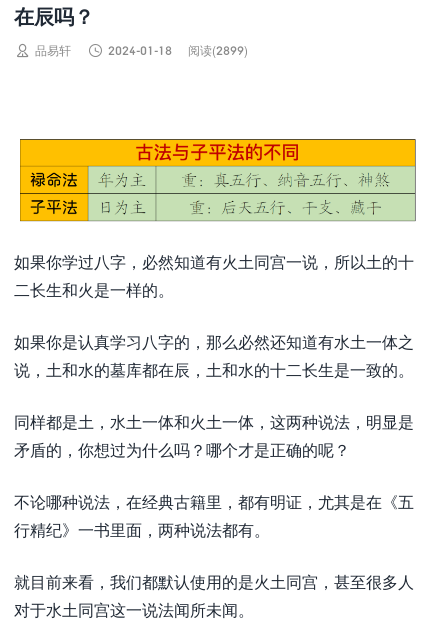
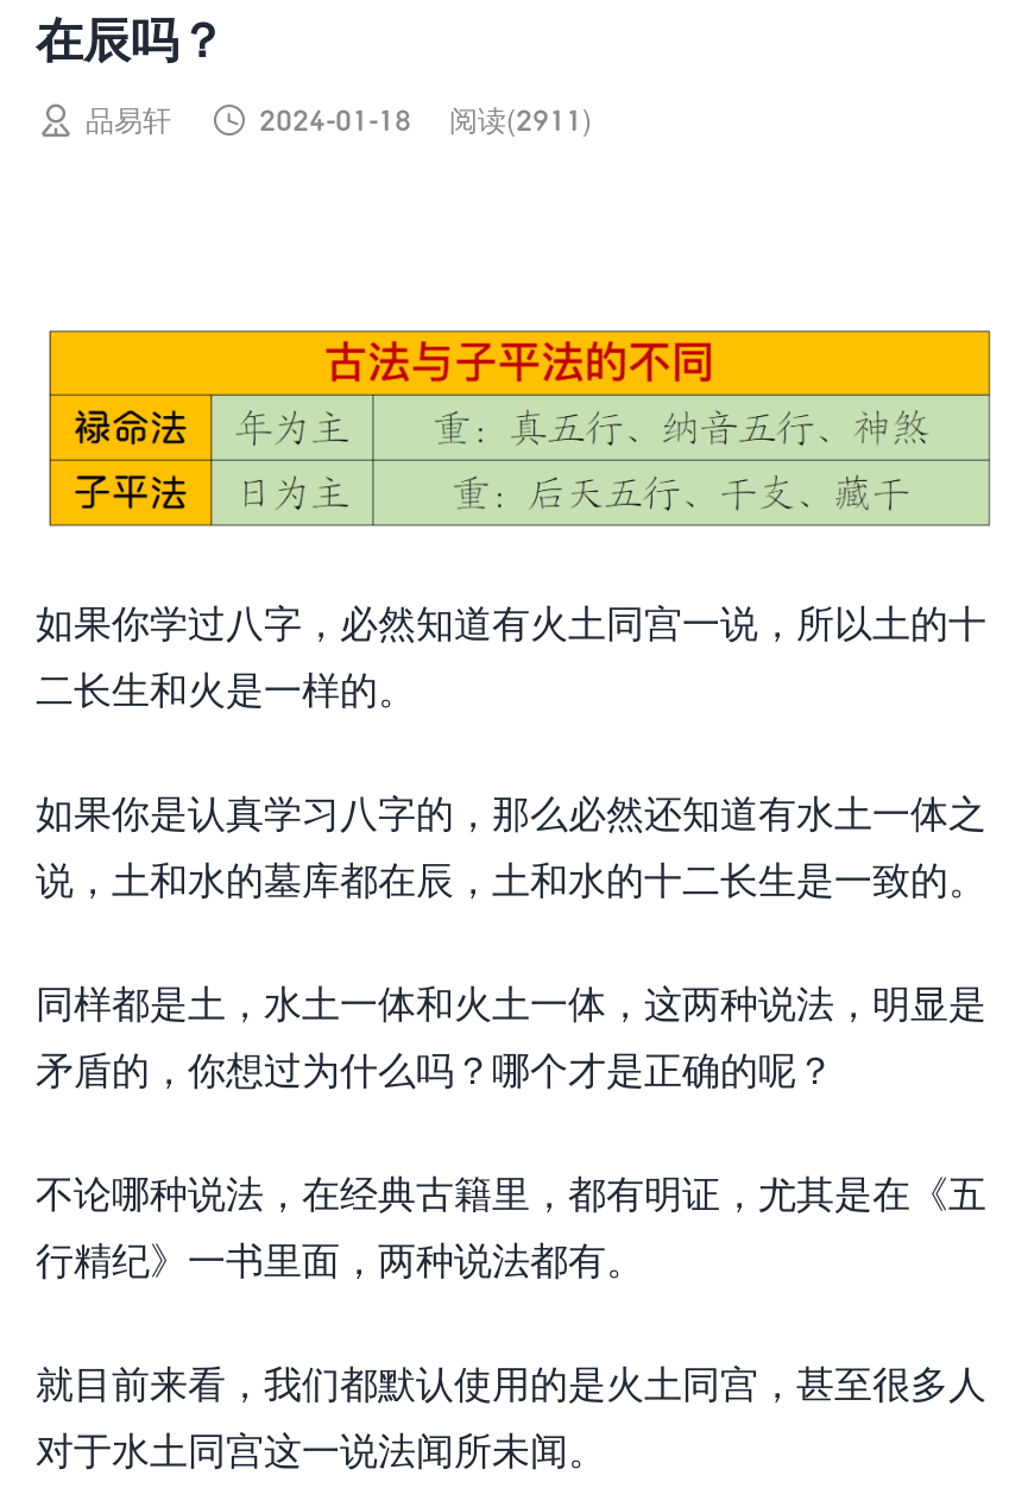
- 阅读(2899)
+ 阅读(2911)
